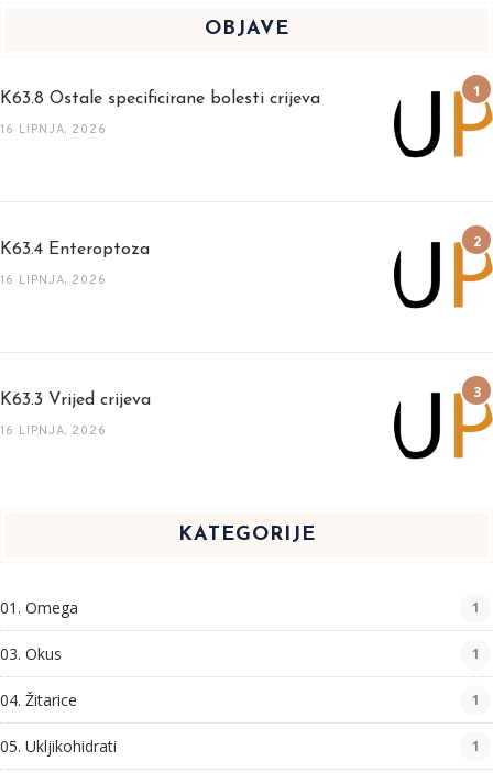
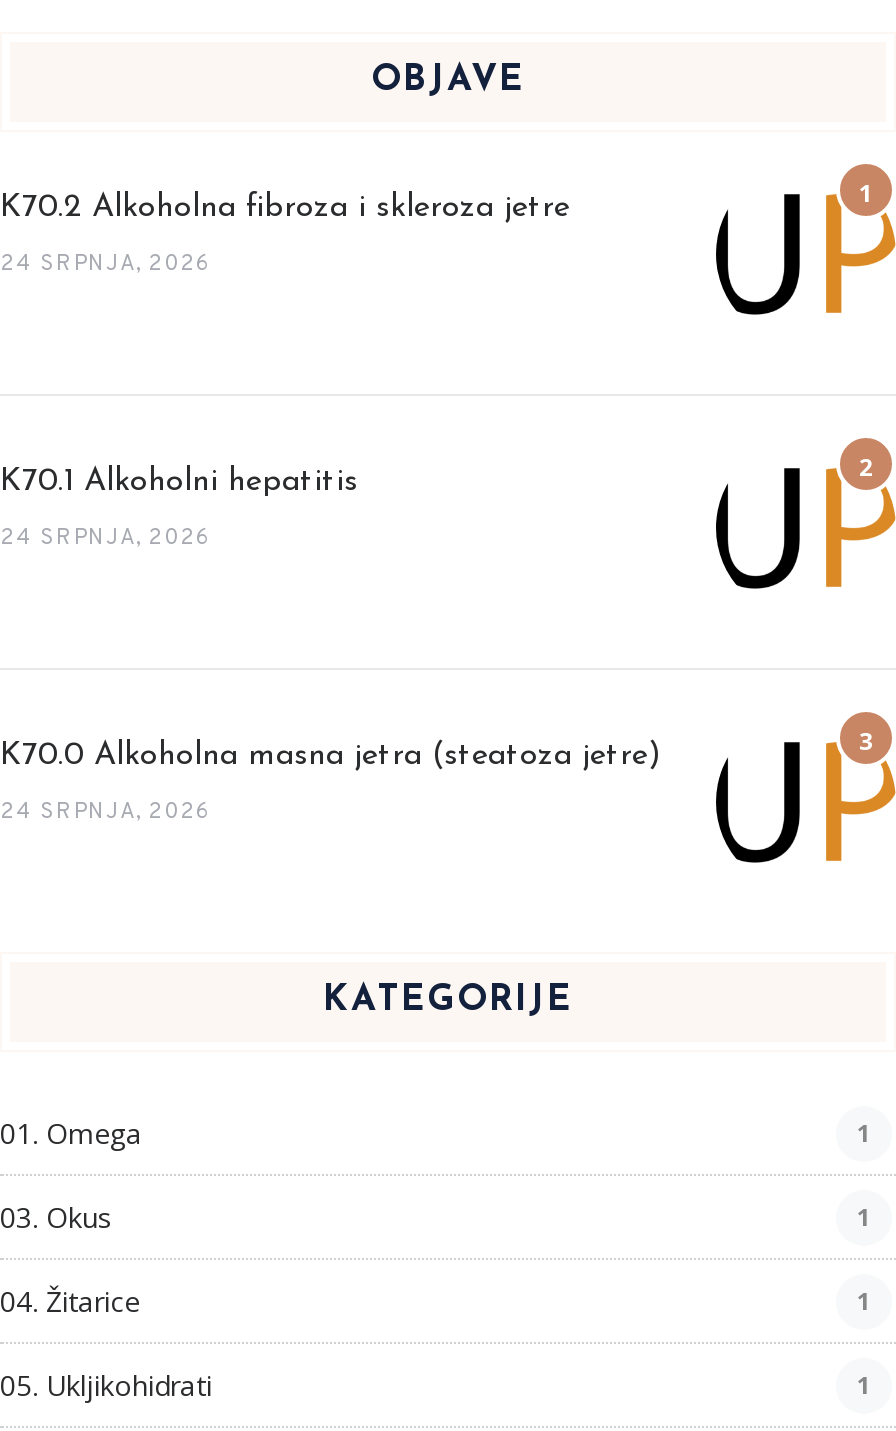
- K63.8 Ostale specificirane bolesti crijeva
+ K70.2 Alkoholna fibroza i skleroza jetre

- 16 LIPNJA, 2026
+ 24 SRPNJA, 2026

- K63.4 Enteroptoza
+ K70.1 Alkoholni hepatitis

- 16 LIPNJA, 2026
+ 24 SRPNJA, 2026

- K63.3 Vrijed crijeva
+ K70.0 Alkoholna masna jetra (steatoza jetre)

- 16 LIPNJA, 2026
+ 24 SRPNJA, 2026
